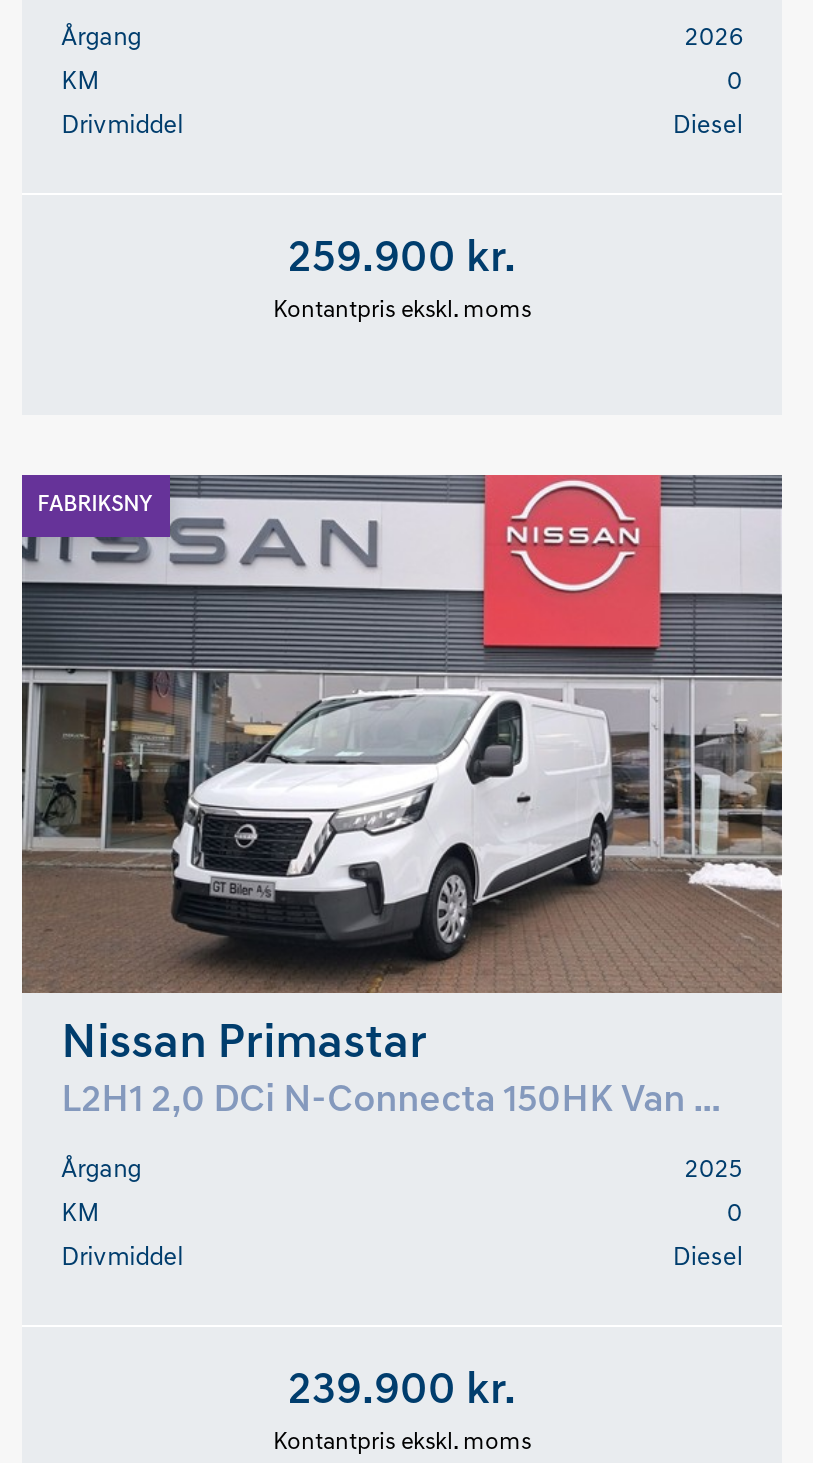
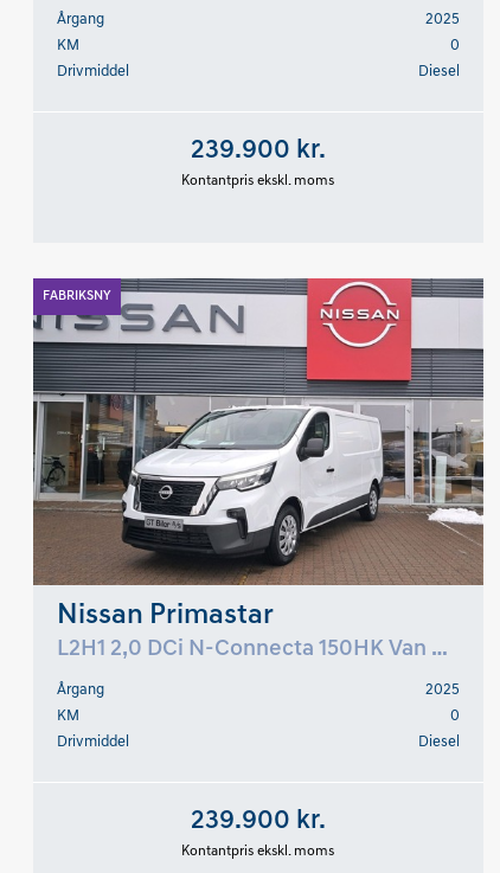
- 2026
+ 2025

- 259.900 kr.
+ 239.900 kr.
